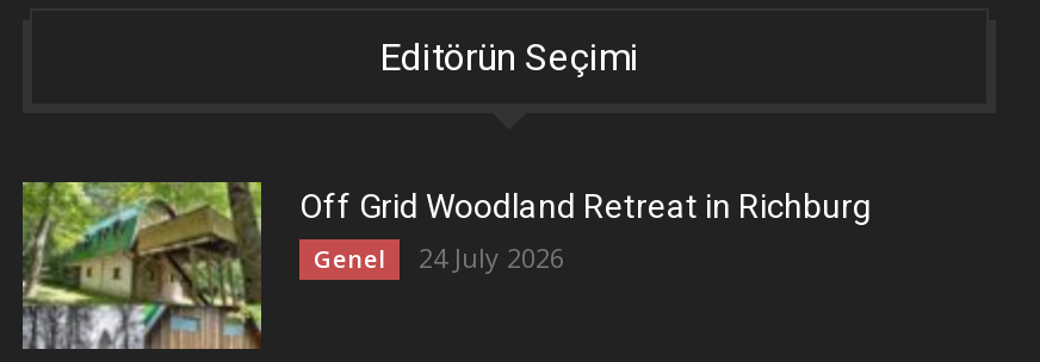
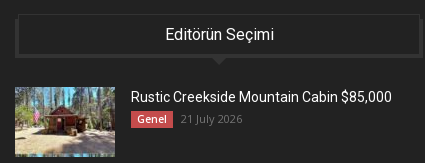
- [image]
- Off Grid Woodland Retreat in Richburg
+ [image]
+ Rustic Creekside Mountain Cabin $85,000

- Genel 24 July 2026
+ Genel 21 July 2026
